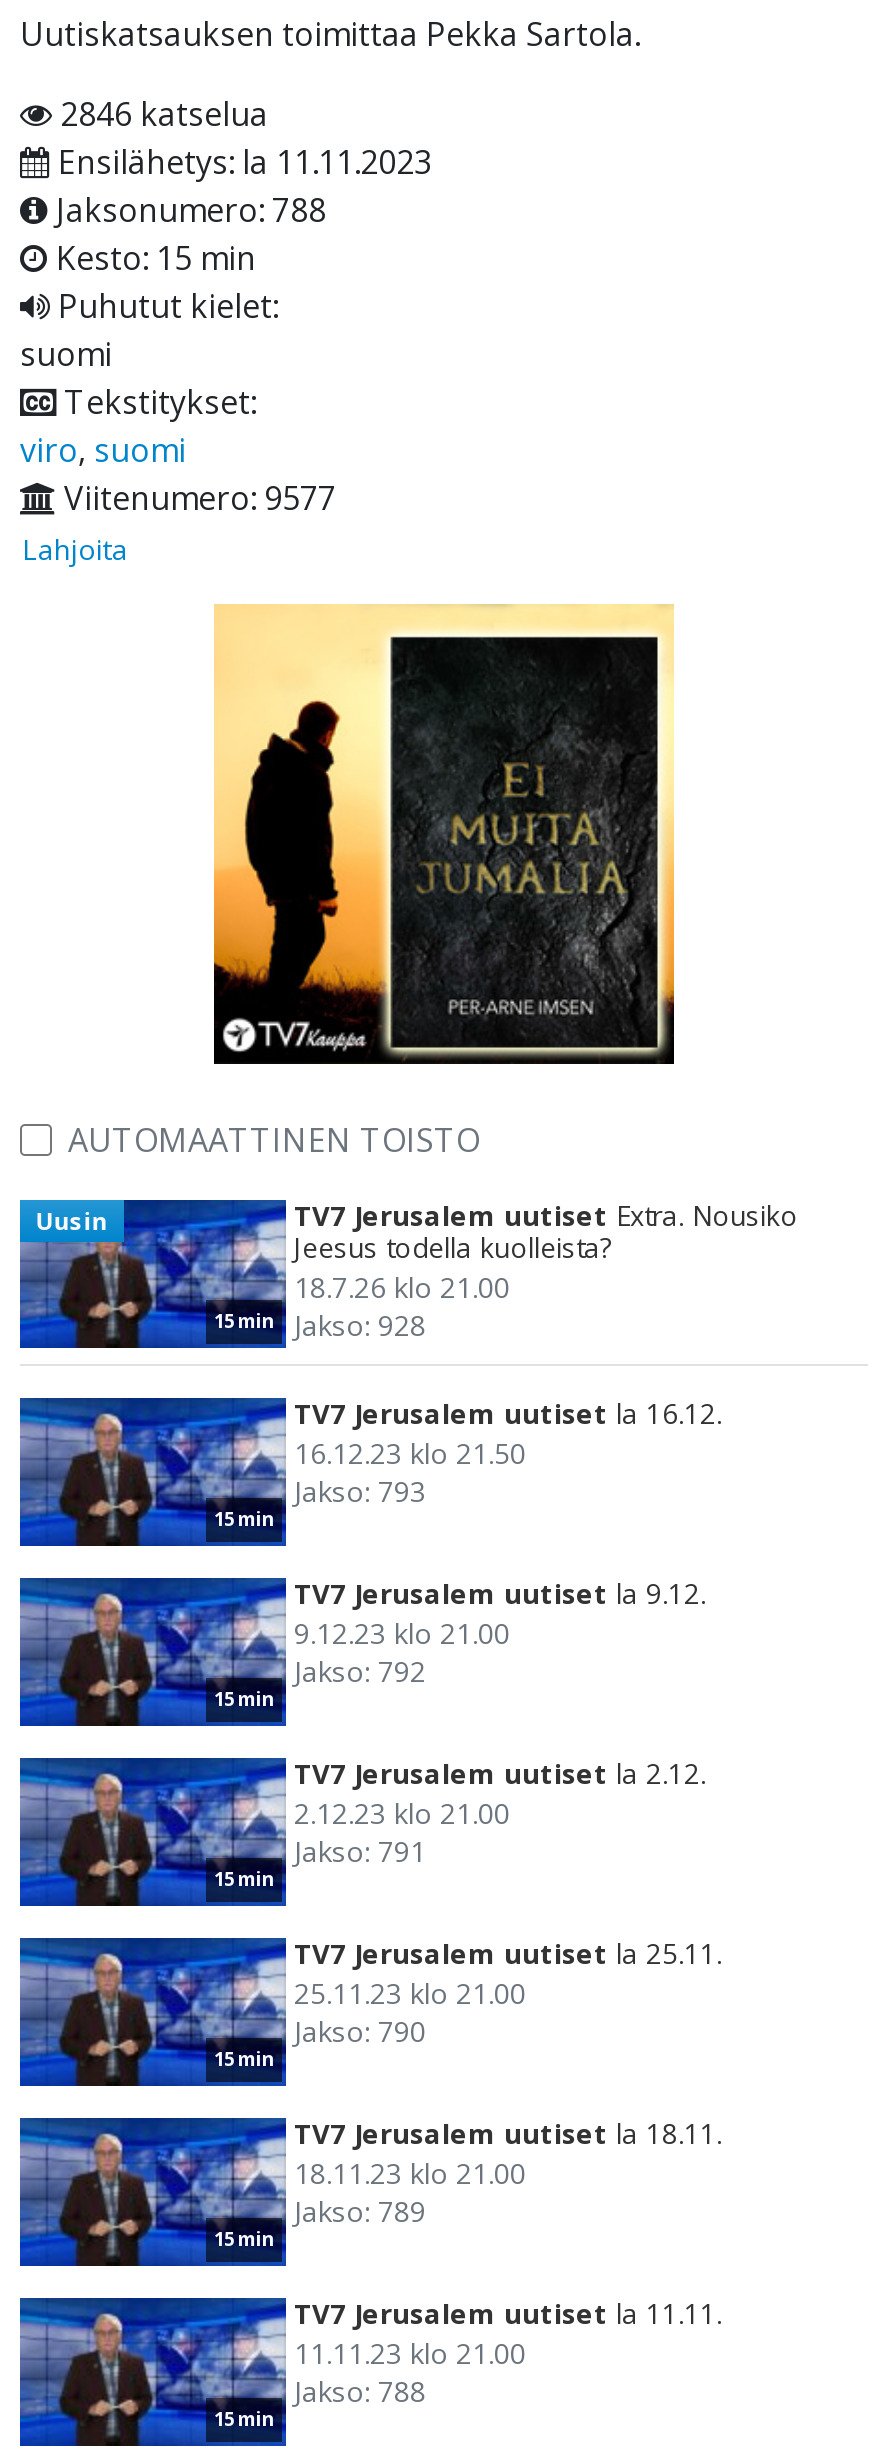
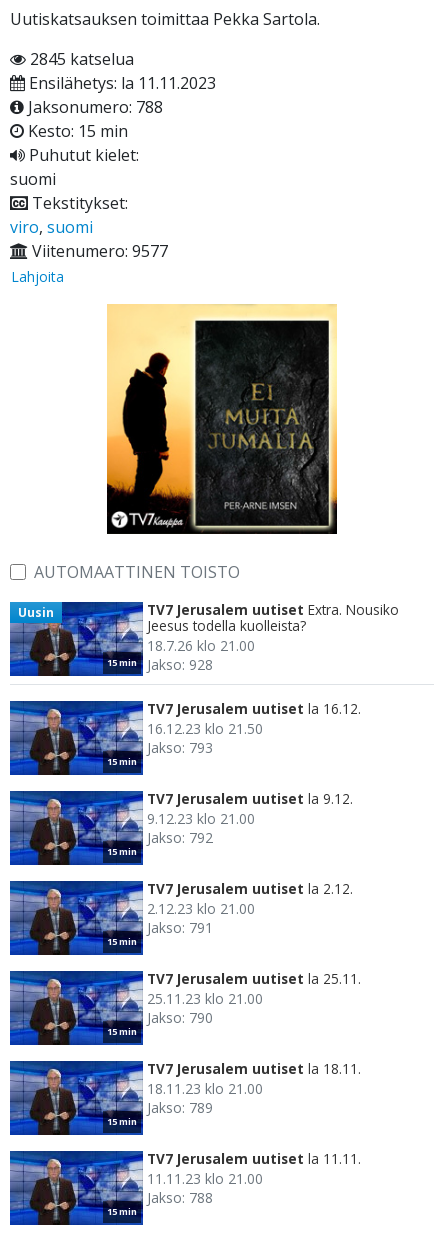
- 2846 katselua
+ 2845 katselua
